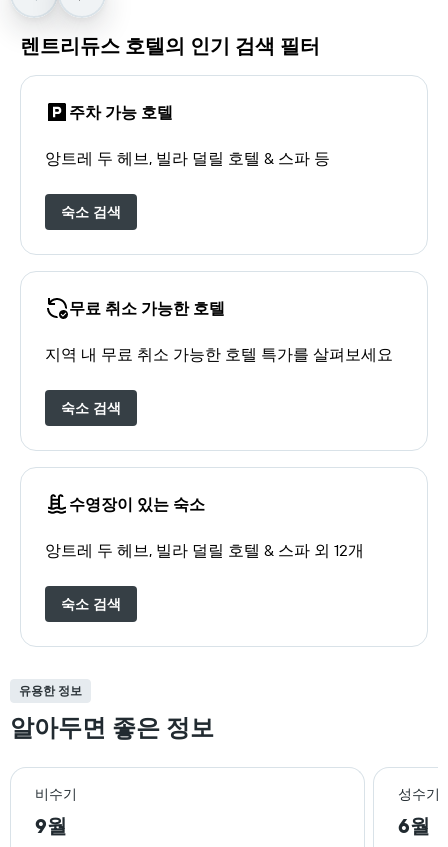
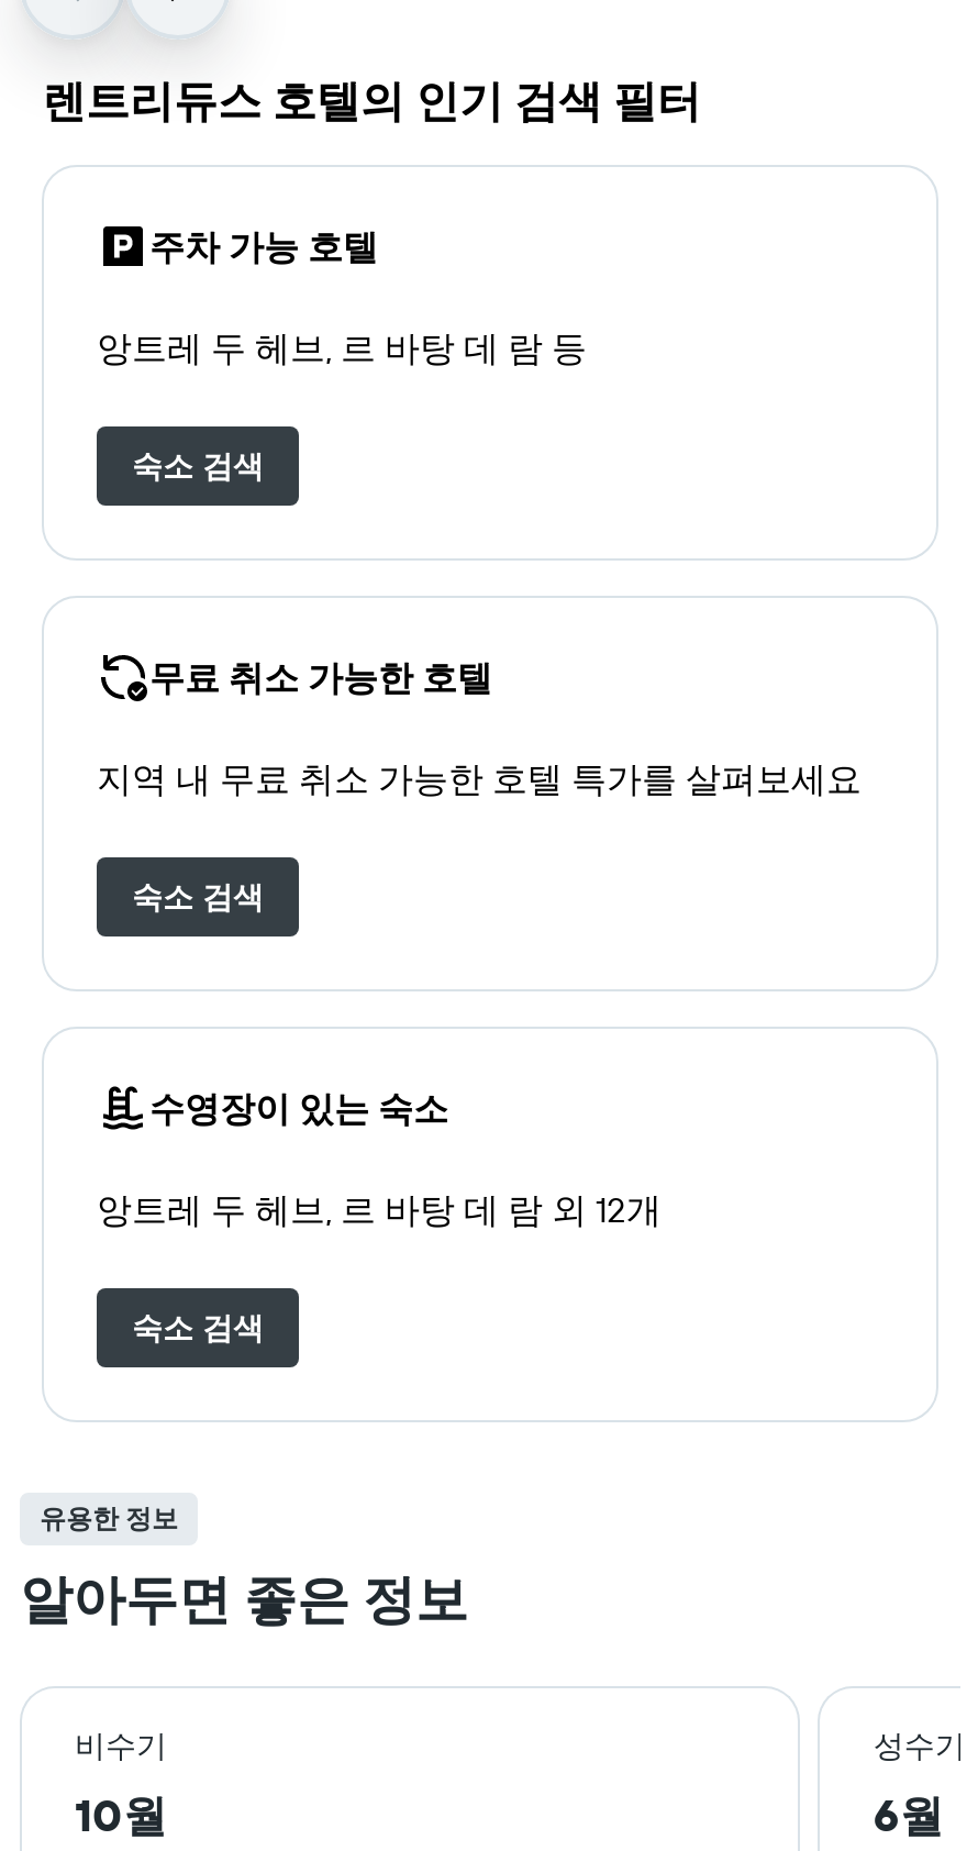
- 앙트레 두 헤브, 빌라 덜릴 호텔 & 스파 등
+ 앙트레 두 헤브, 르 바탕 데 람 등

- 앙트레 두 헤브, 빌라 덜릴 호텔 & 스파 외 12개
+ 앙트레 두 헤브, 르 바탕 데 람 외 12개

- 9월
+ 10월
